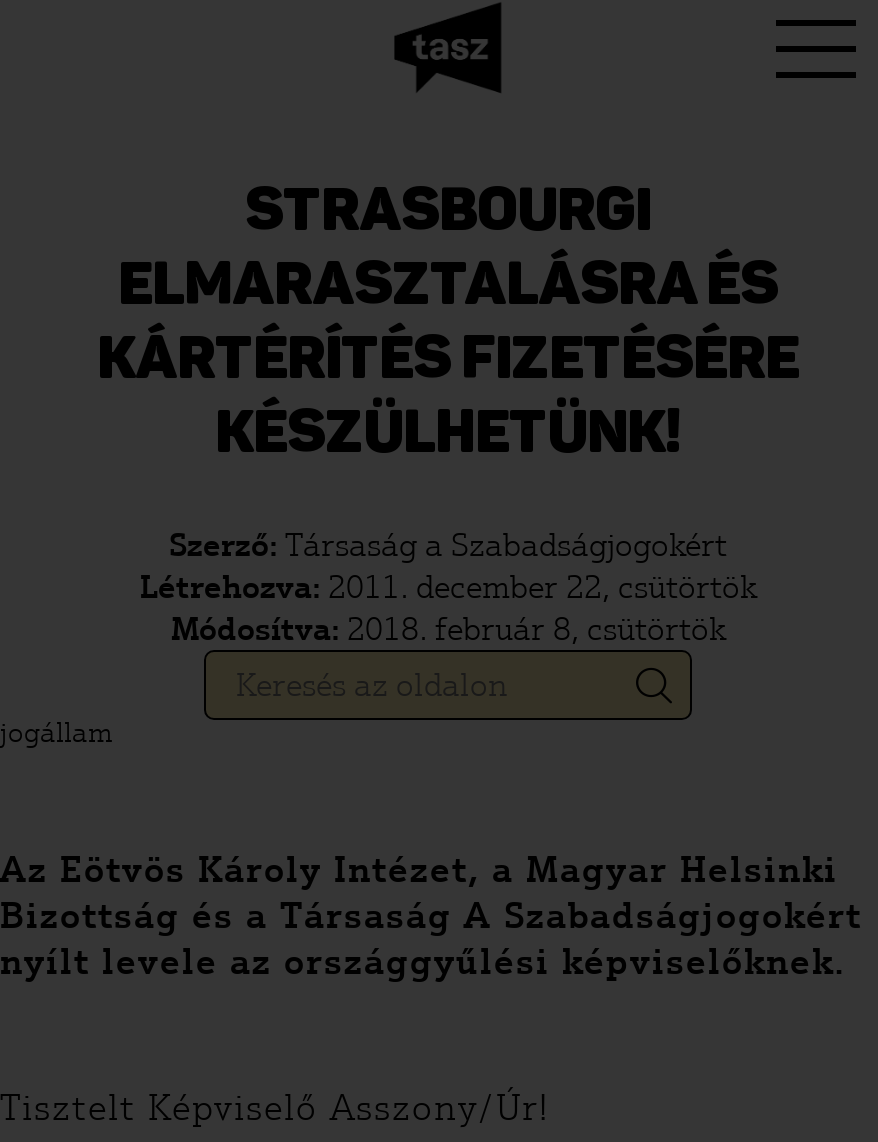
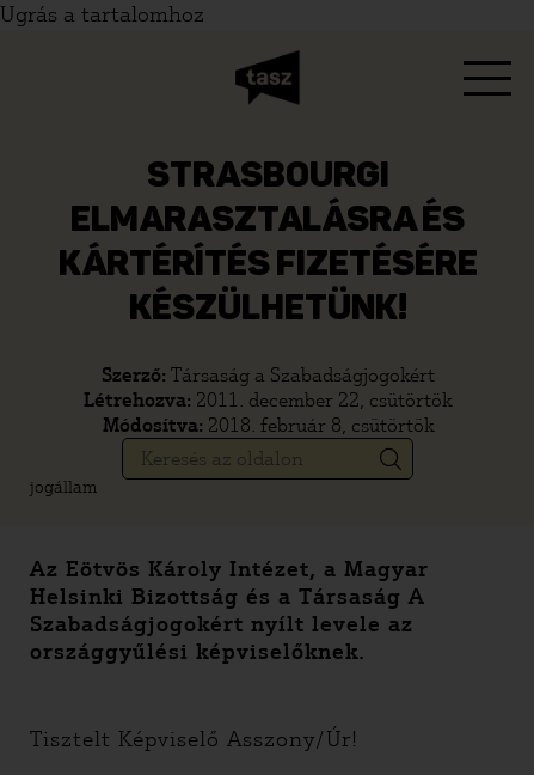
+ Ugrás a tartalomhoz
